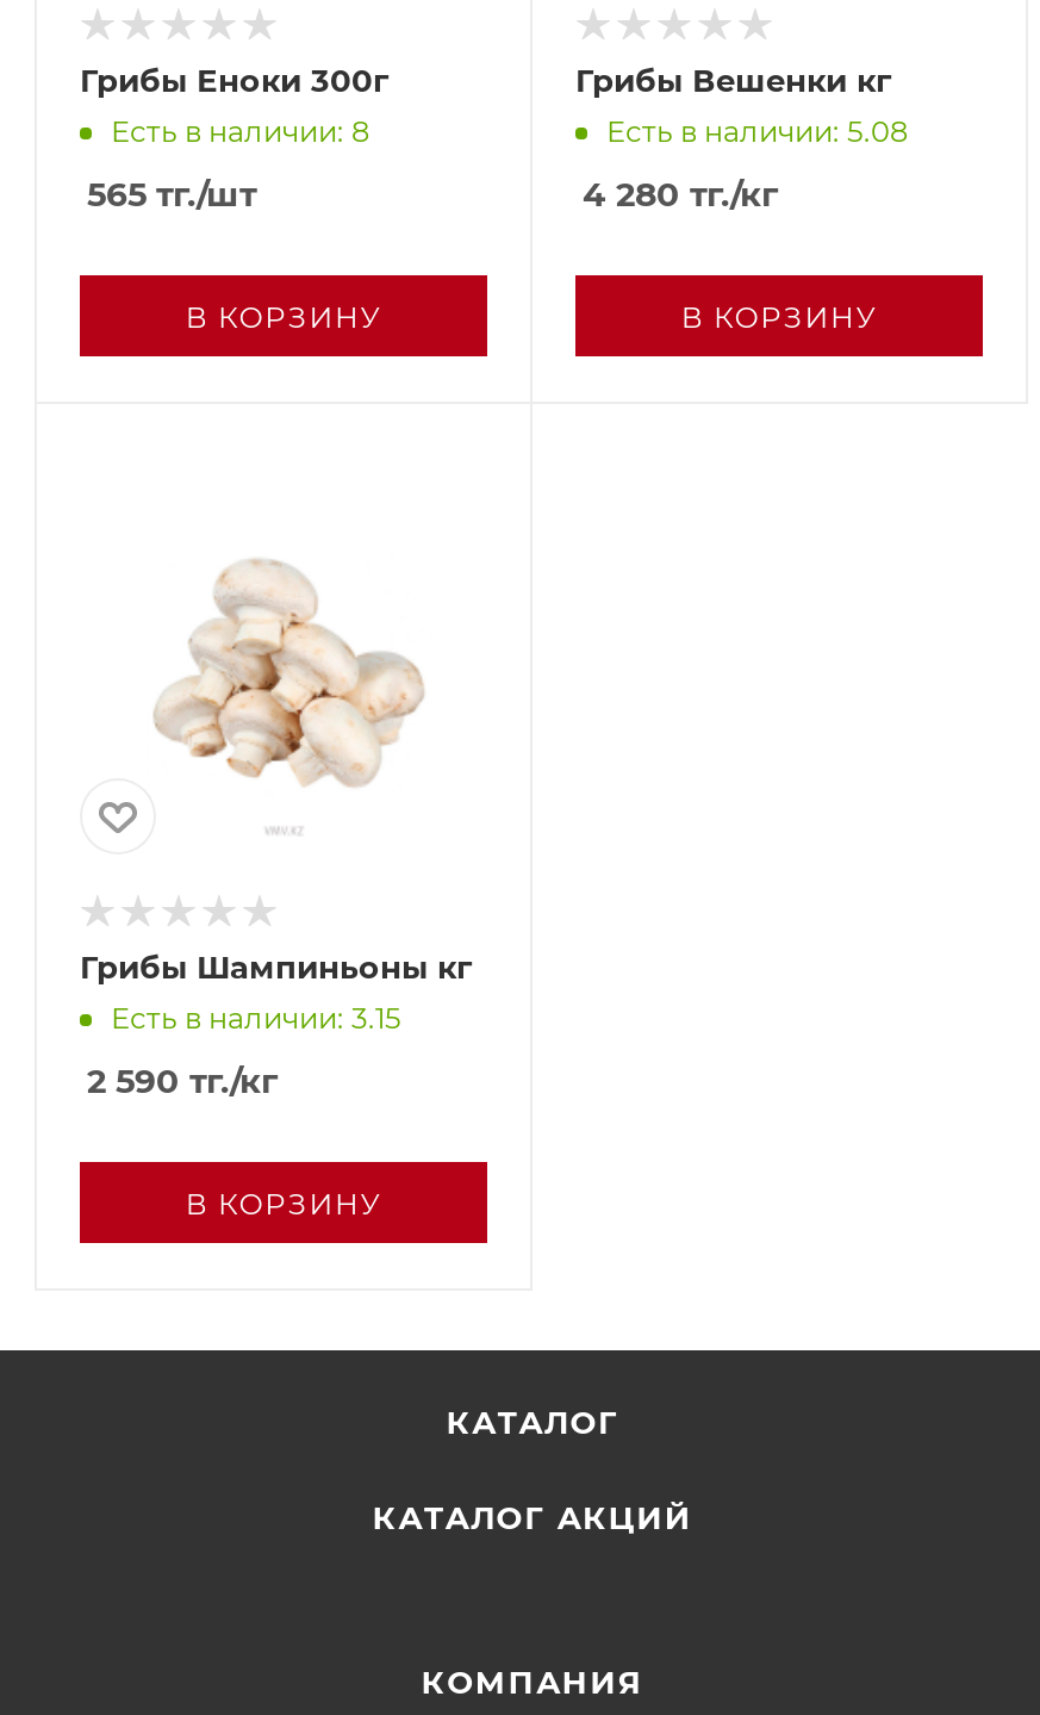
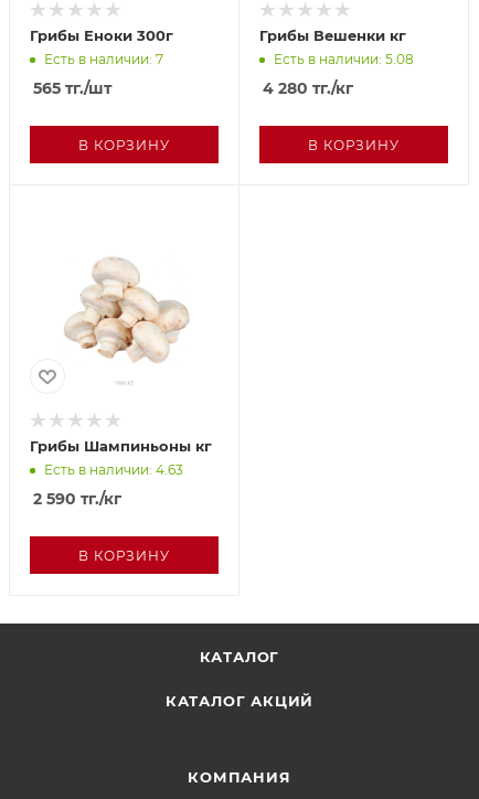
- Есть в наличии: 8
+ Есть в наличии: 7

- Есть в наличии: 3.15
+ Есть в наличии: 4.63
